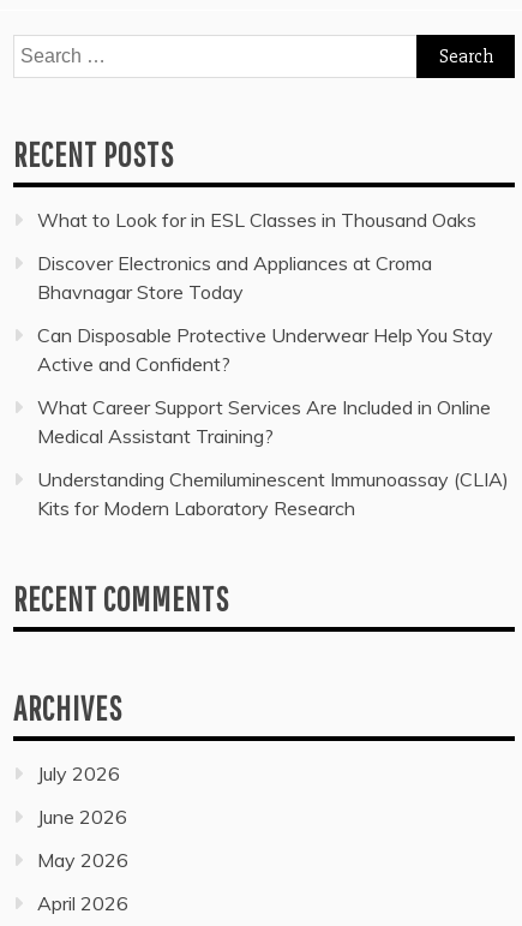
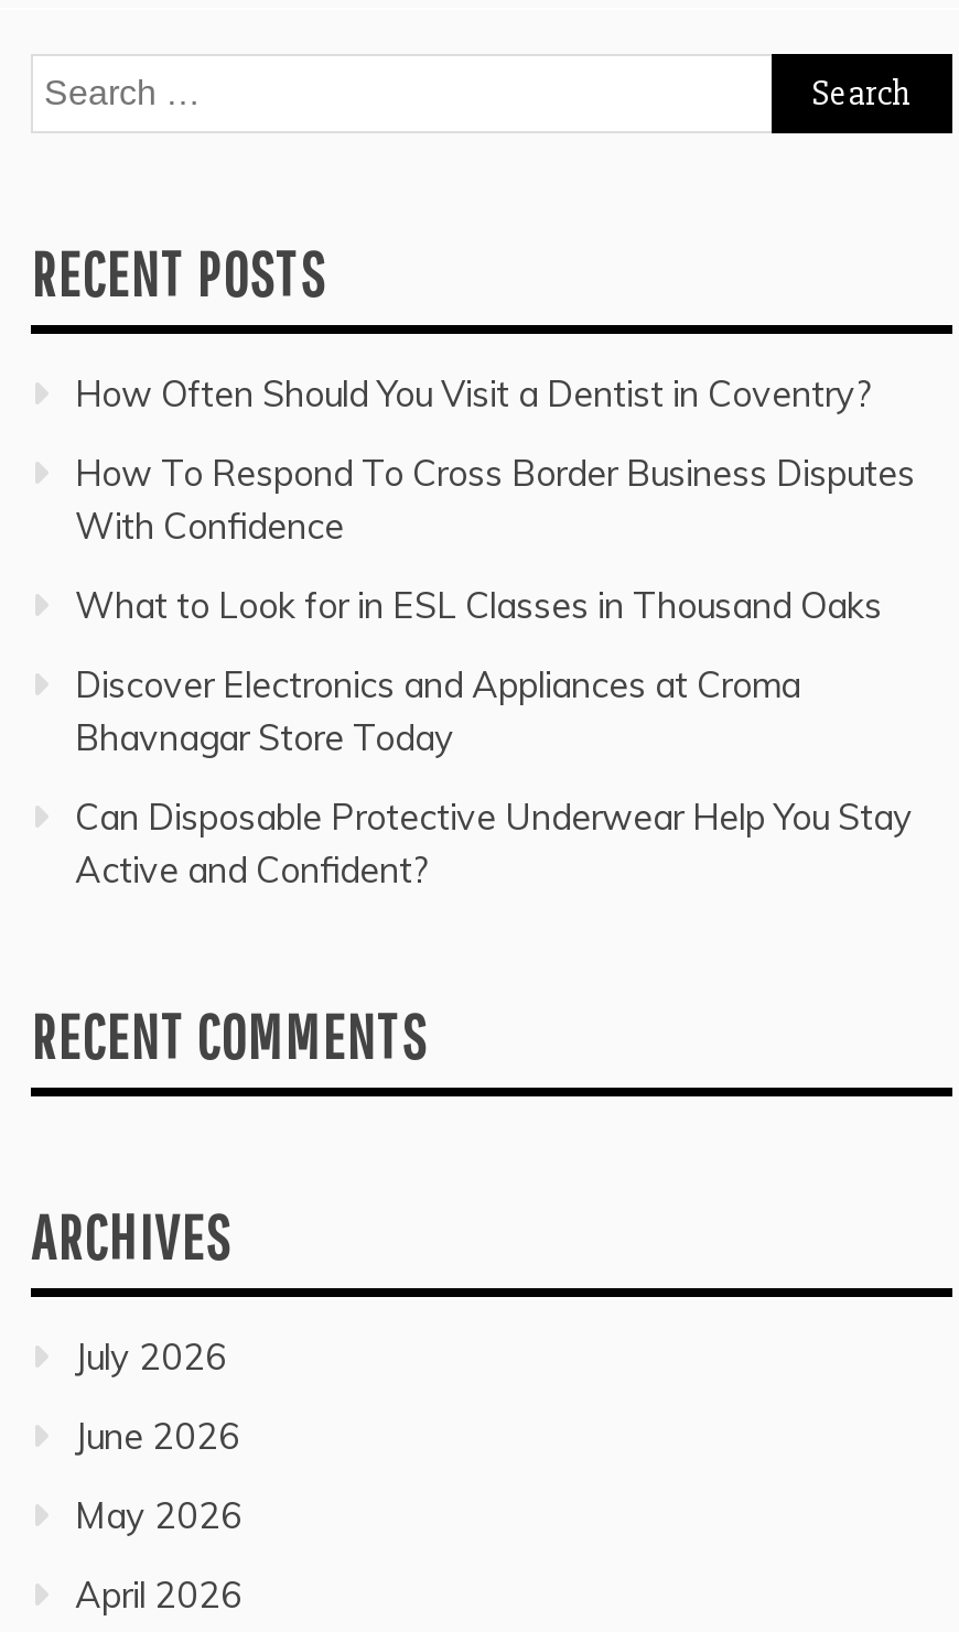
+ How Often Should You Visit a Dentist in Coventry?
+ How To Respond To Cross Border Business Disputes
+ With Confidence

moved down: What to Look for in ESL Classes in Thousand Oaks | Discover Electronics and Appliances at Croma | Bhavnagar Store Today | Can Disposable Protective Underwear Help You Stay | Active and Confident?

- What Career Support Services Are Included in Online
- Medical Assistant Training?
- Understanding Chemiluminescent Immunoassay (CLIA)
- Kits for Modern Laboratory Research
